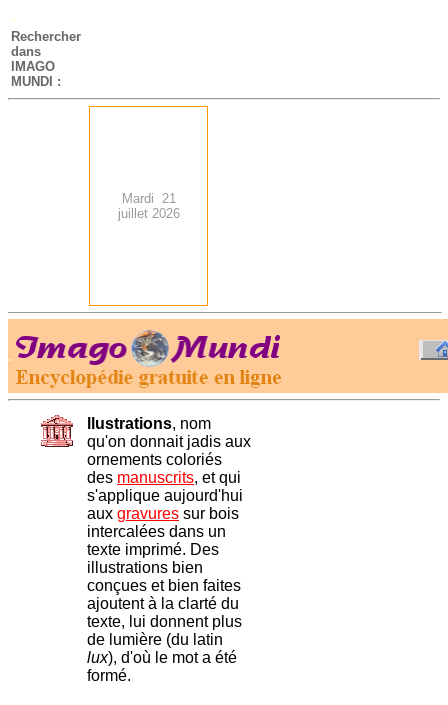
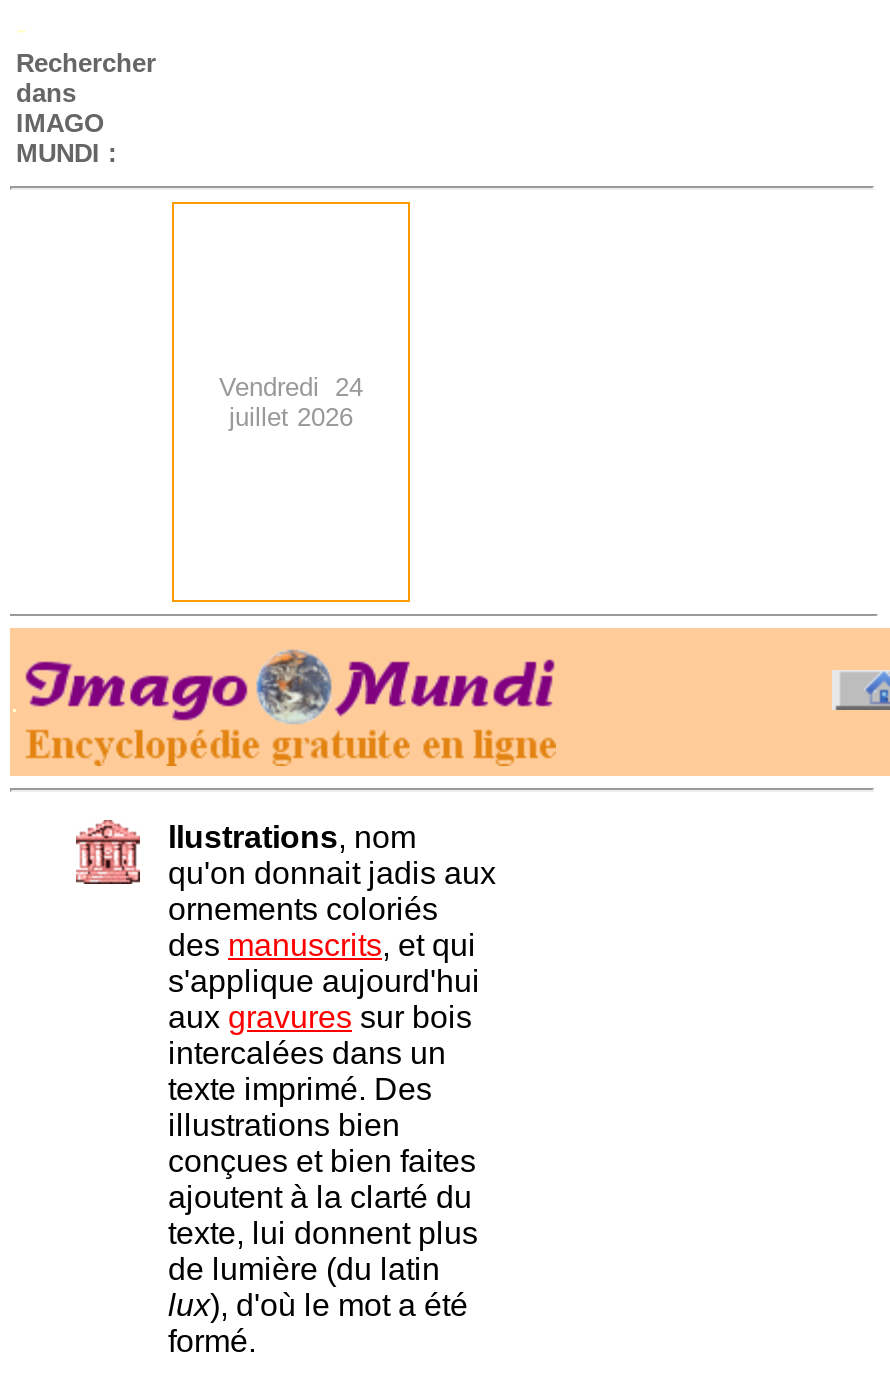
- Mardi 21
+ Vendredi 24
